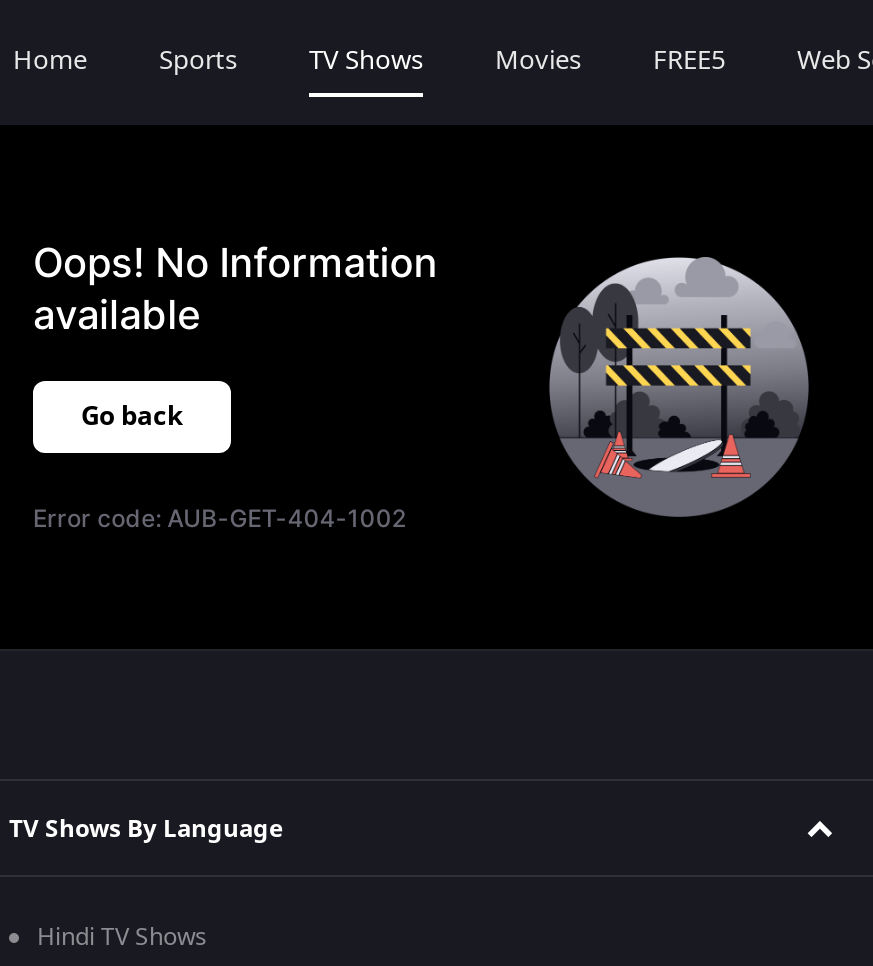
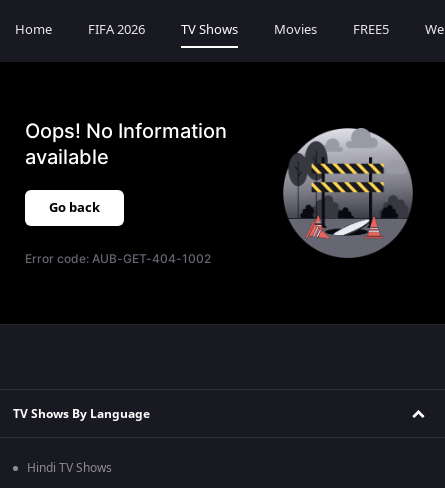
- Sports
+ FIFA 2026
